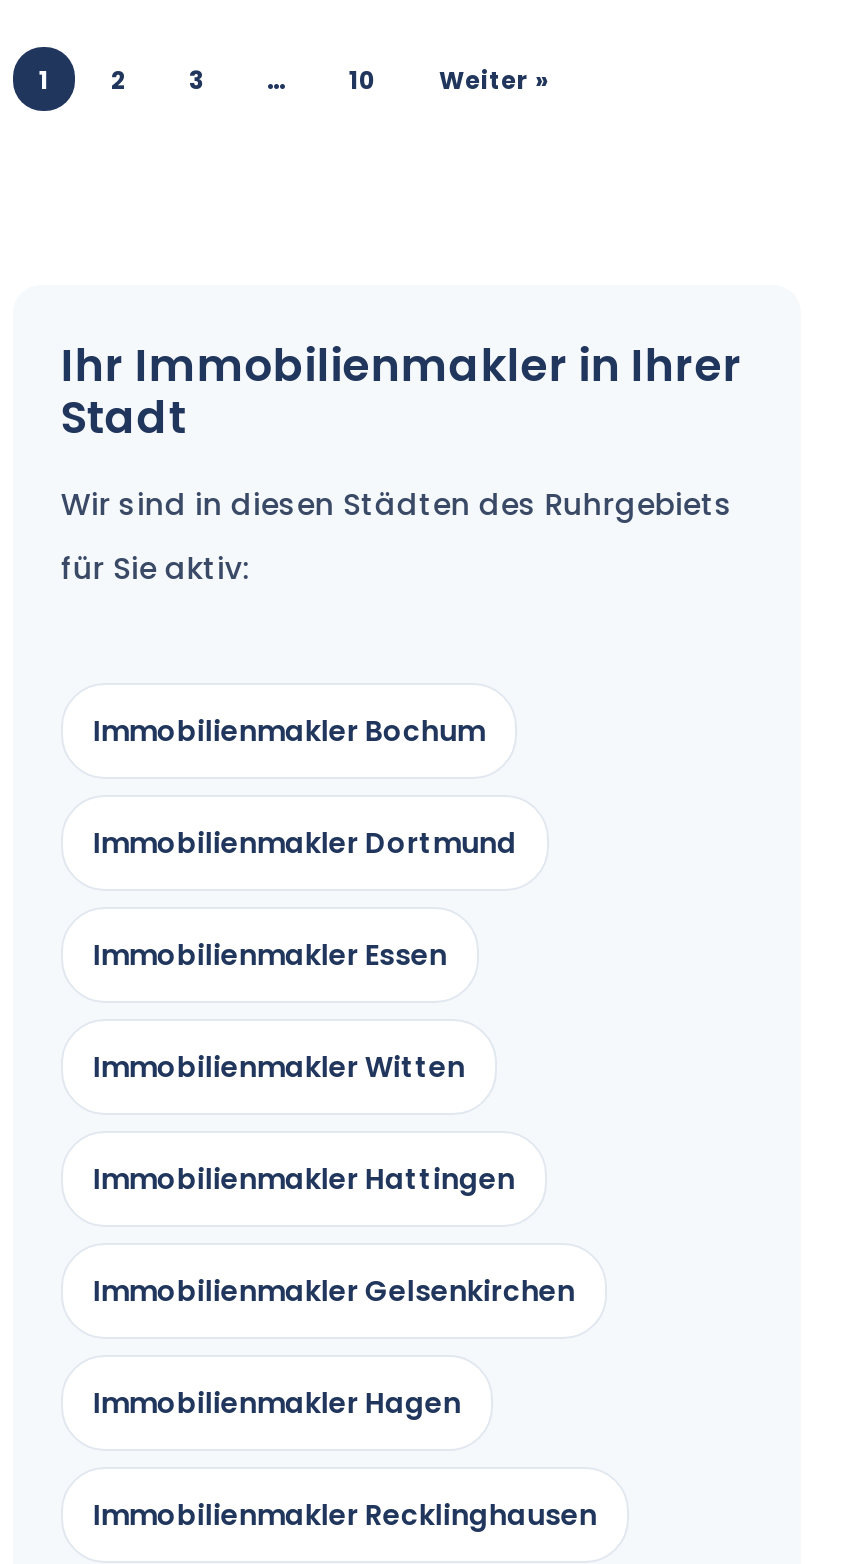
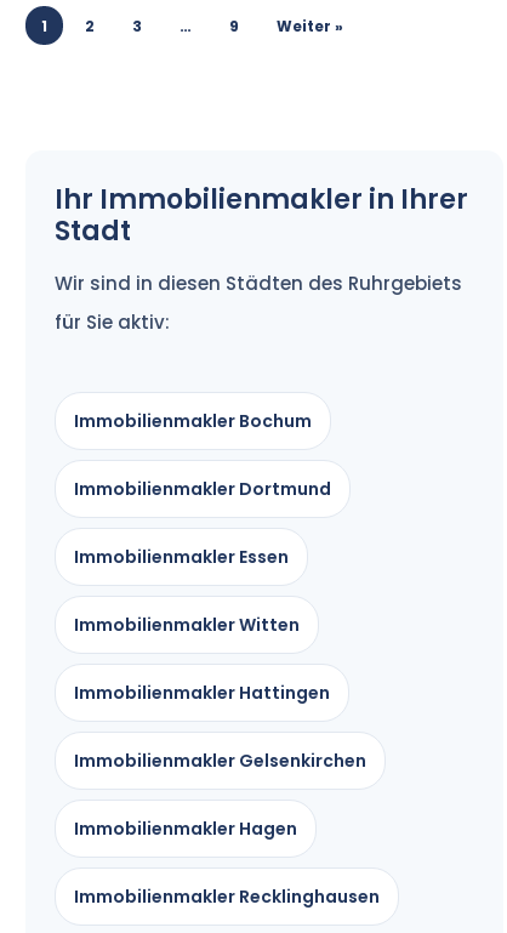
- 10
+ 9
